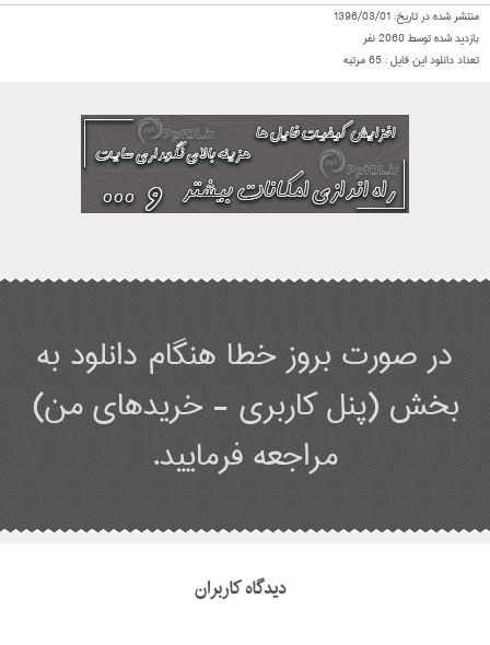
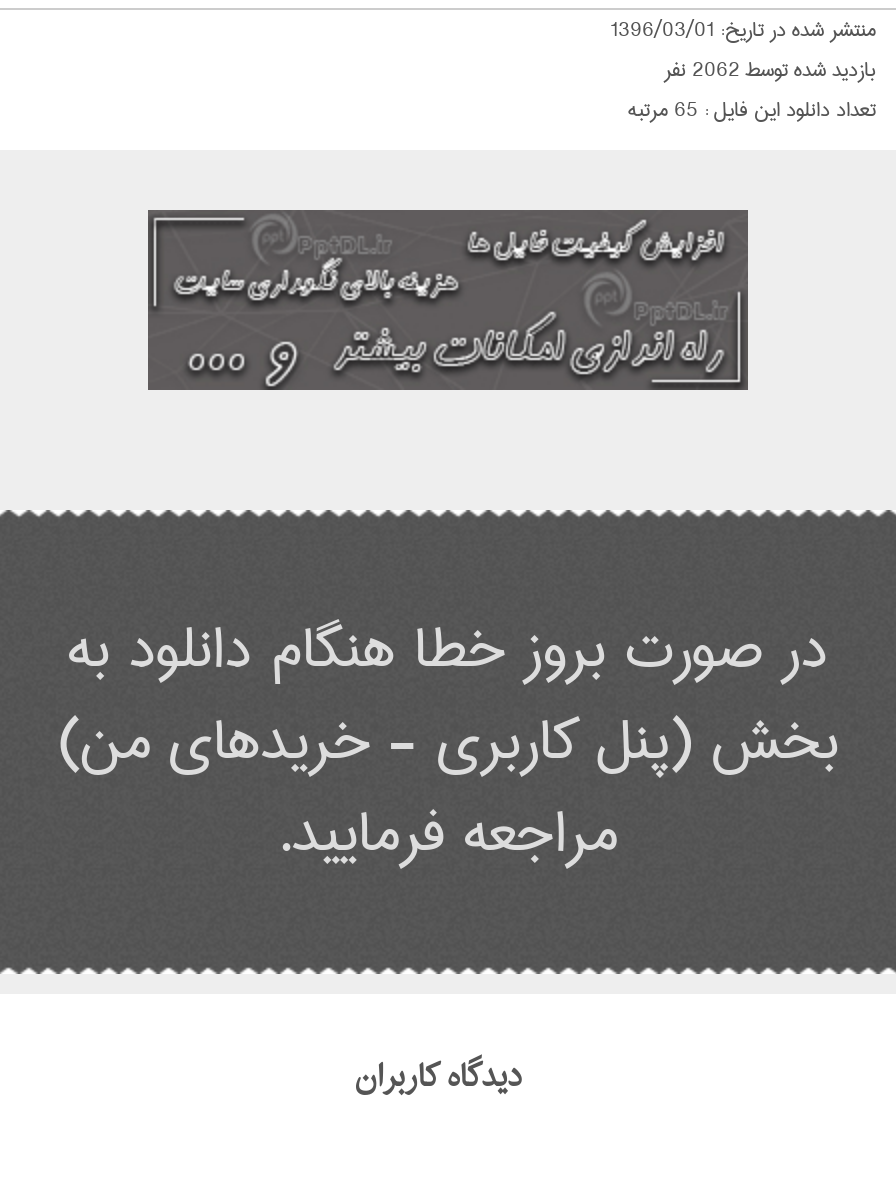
- بازدید شده توسط2060 نفر
+ بازدید شده توسط2062 نفر
